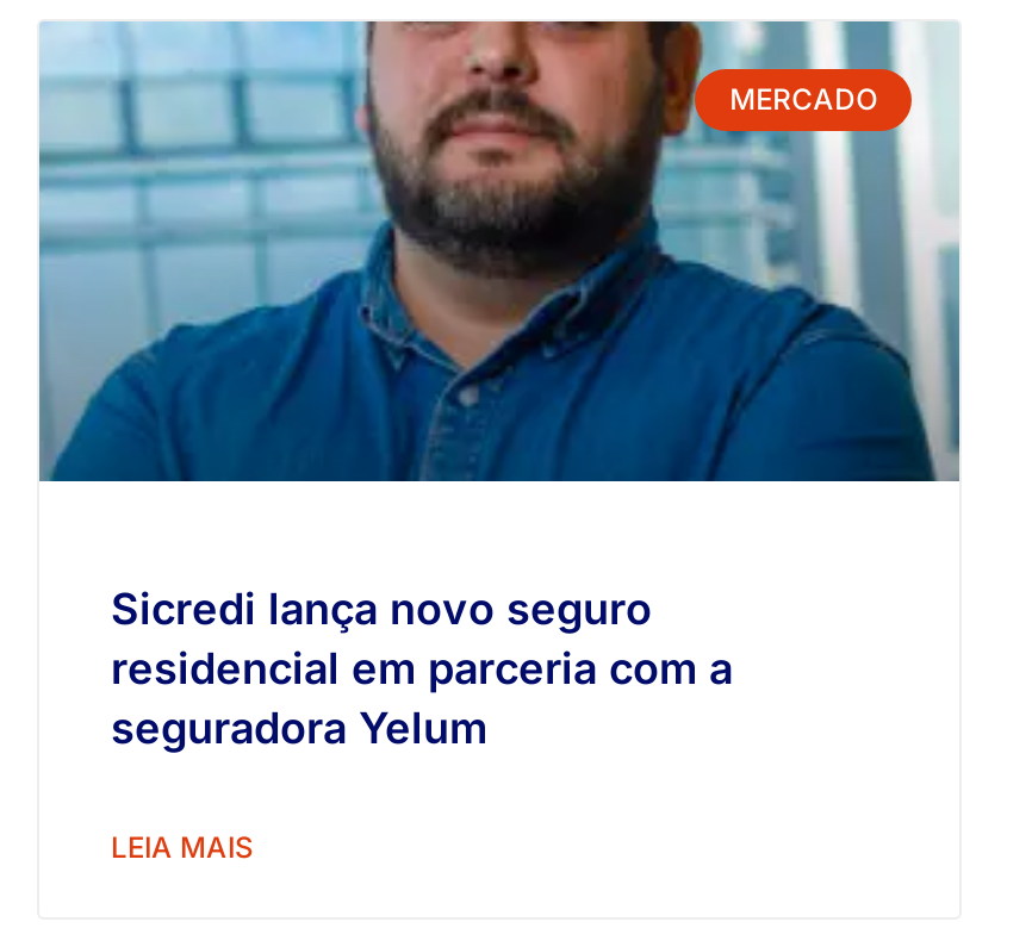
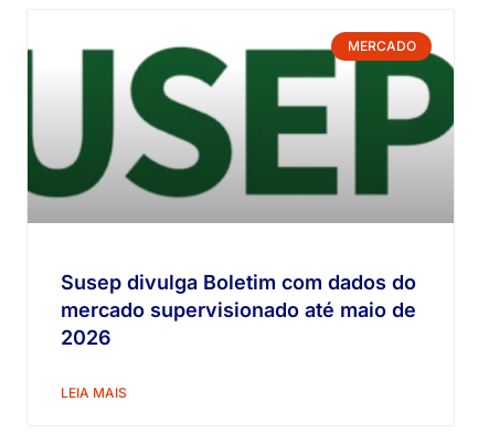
- [image]
+ [image]

- Sicredi lança novo seguro
- residencial em parceria com a
- seguradora Yelum
+ Susep divulga Boletim com dados do
+ mercado supervisionado até maio de
+ 2026
